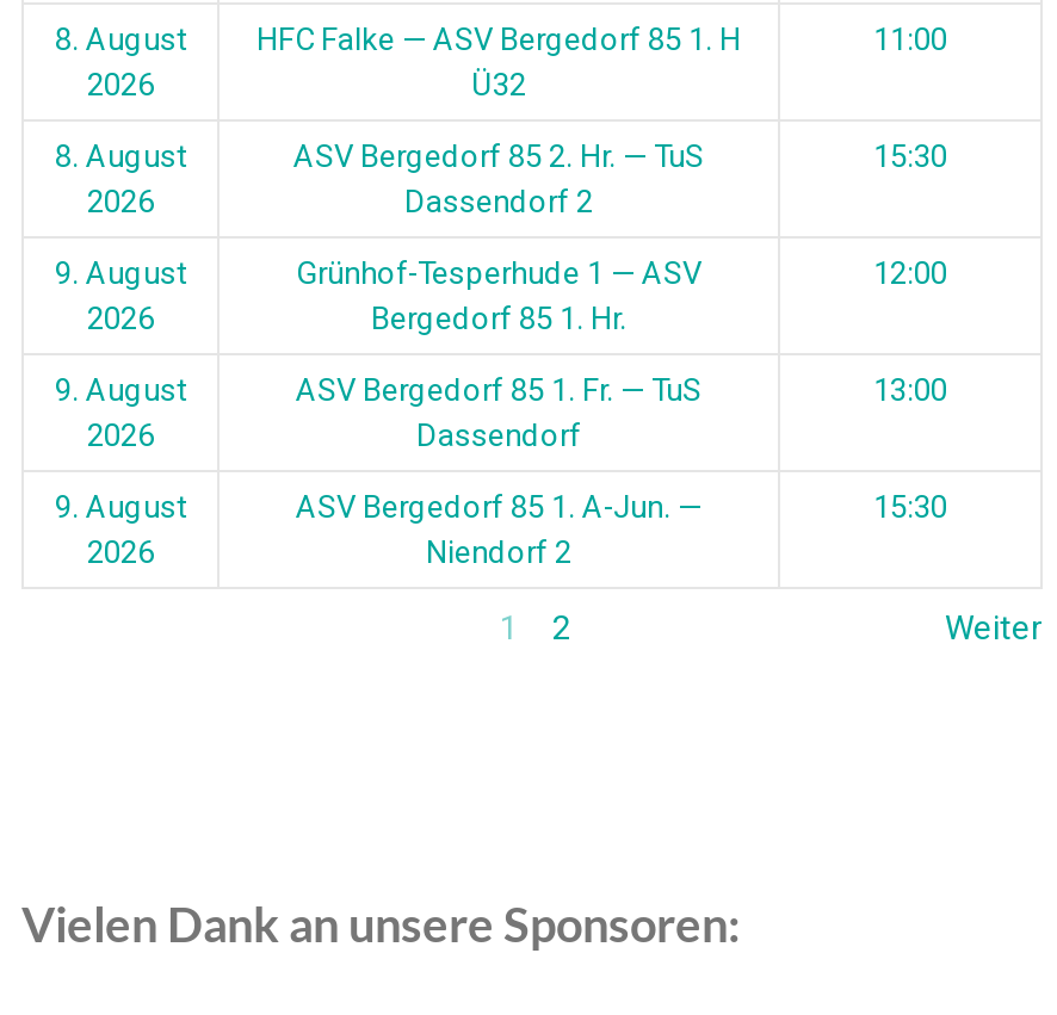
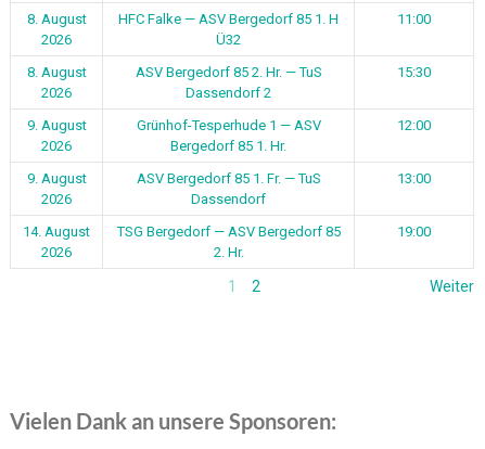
- 9. August
+ 14. August

- ASV Bergedorf 85 1. A-Jun. —
- Niendorf 2
+ TSG Bergedorf — ASV Bergedorf 85
+ 2. Hr.

- 15:30
+ 19:00
